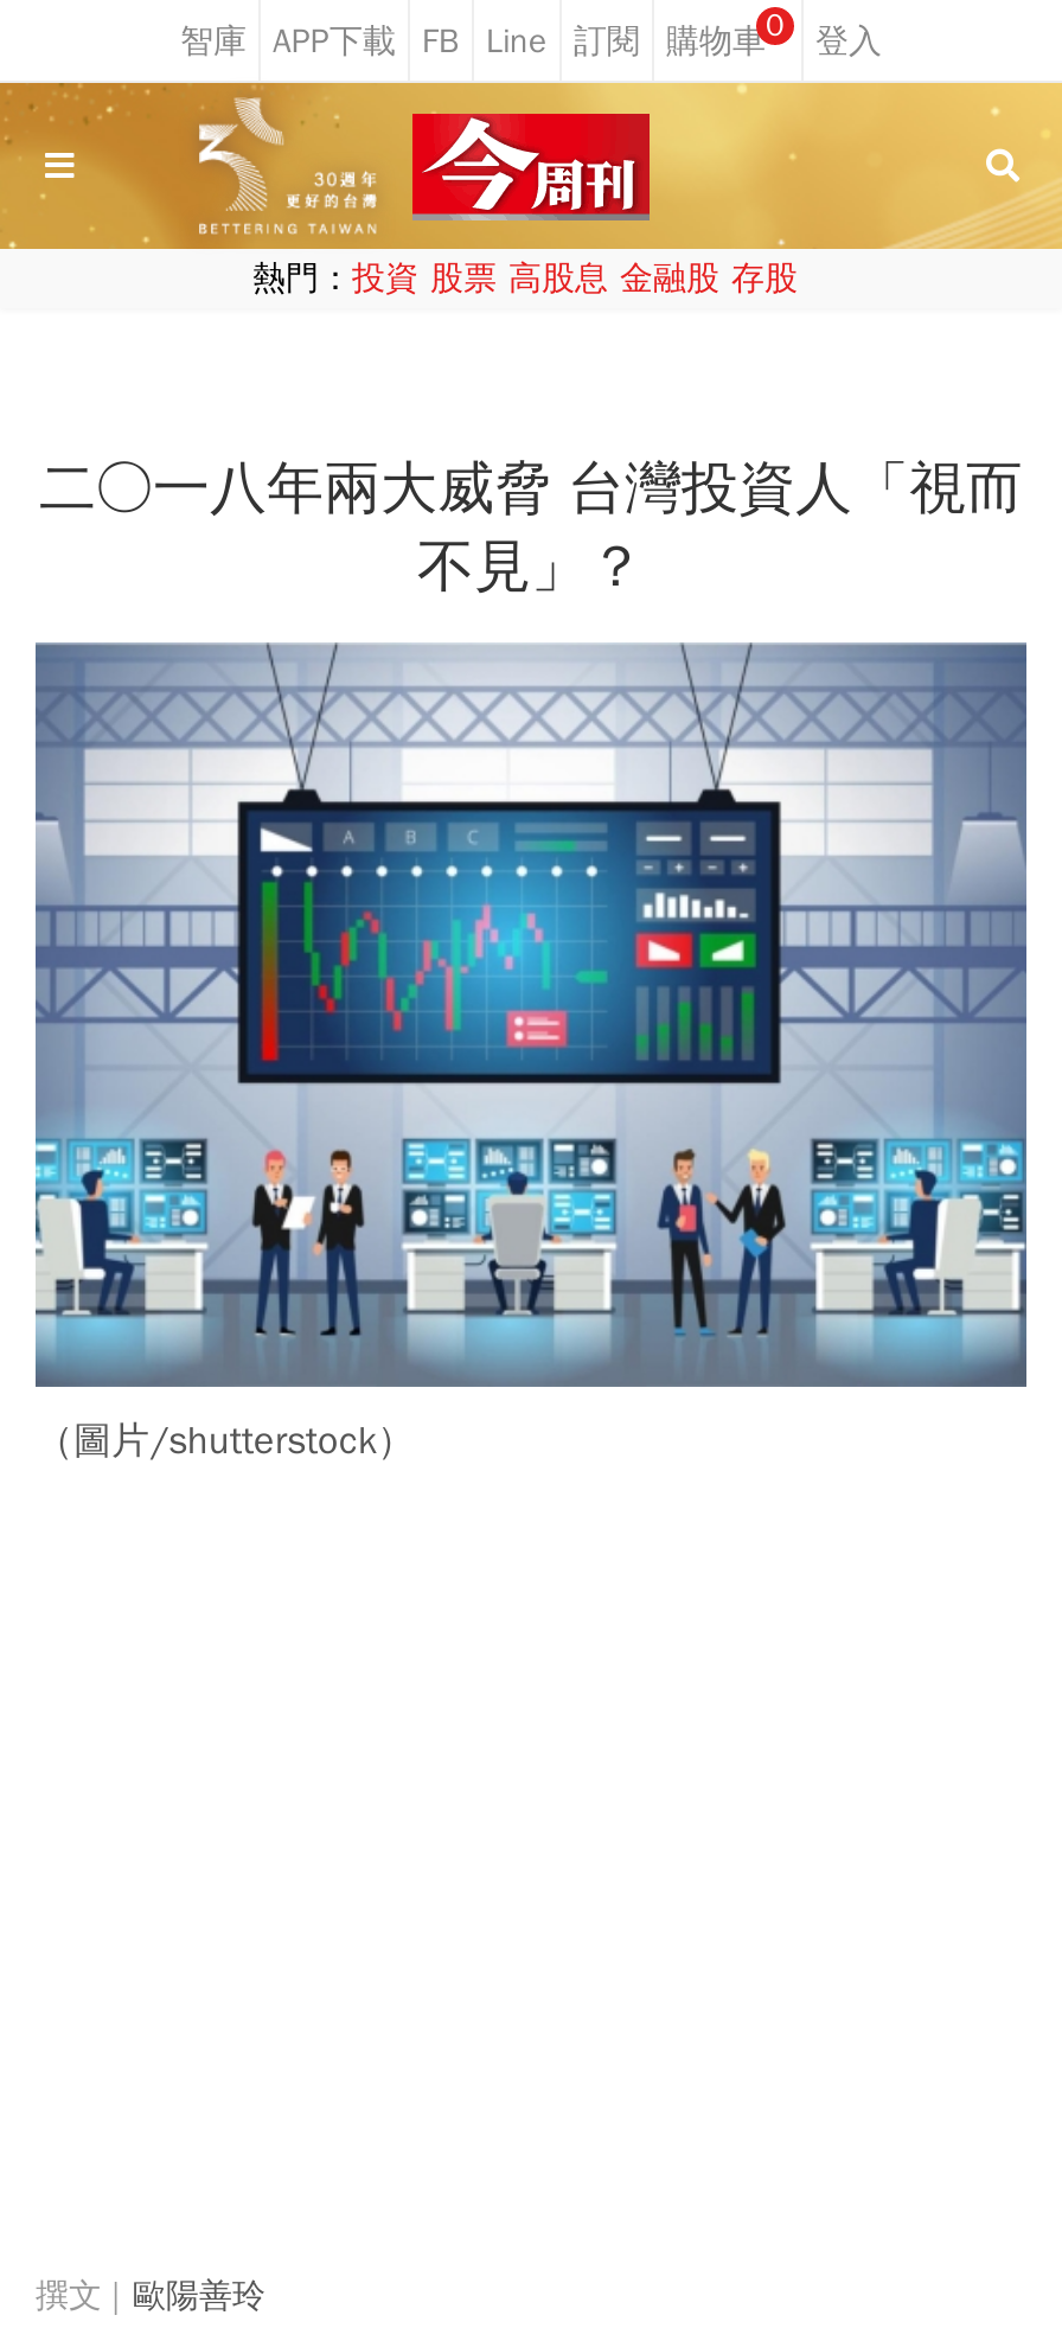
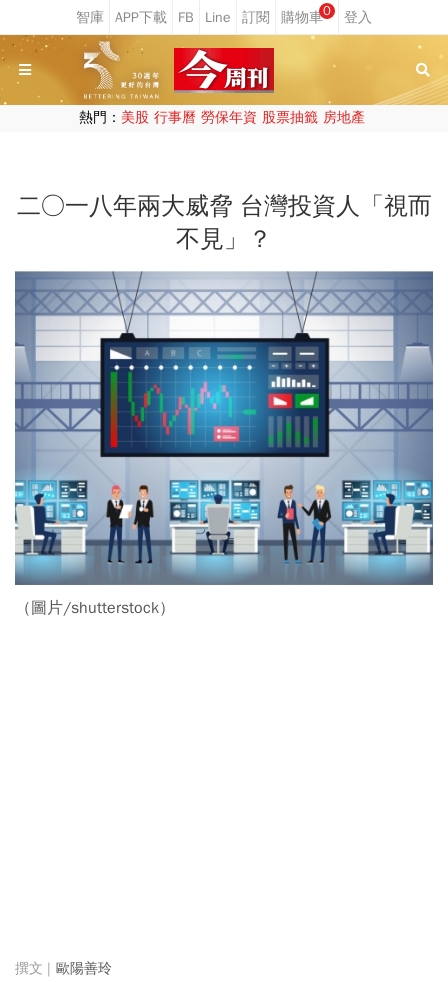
- 熱門：投資 股票 高股息 金融股 存股
+ 熱門：美股 行事曆 勞保年資 股票抽籤 房地產
